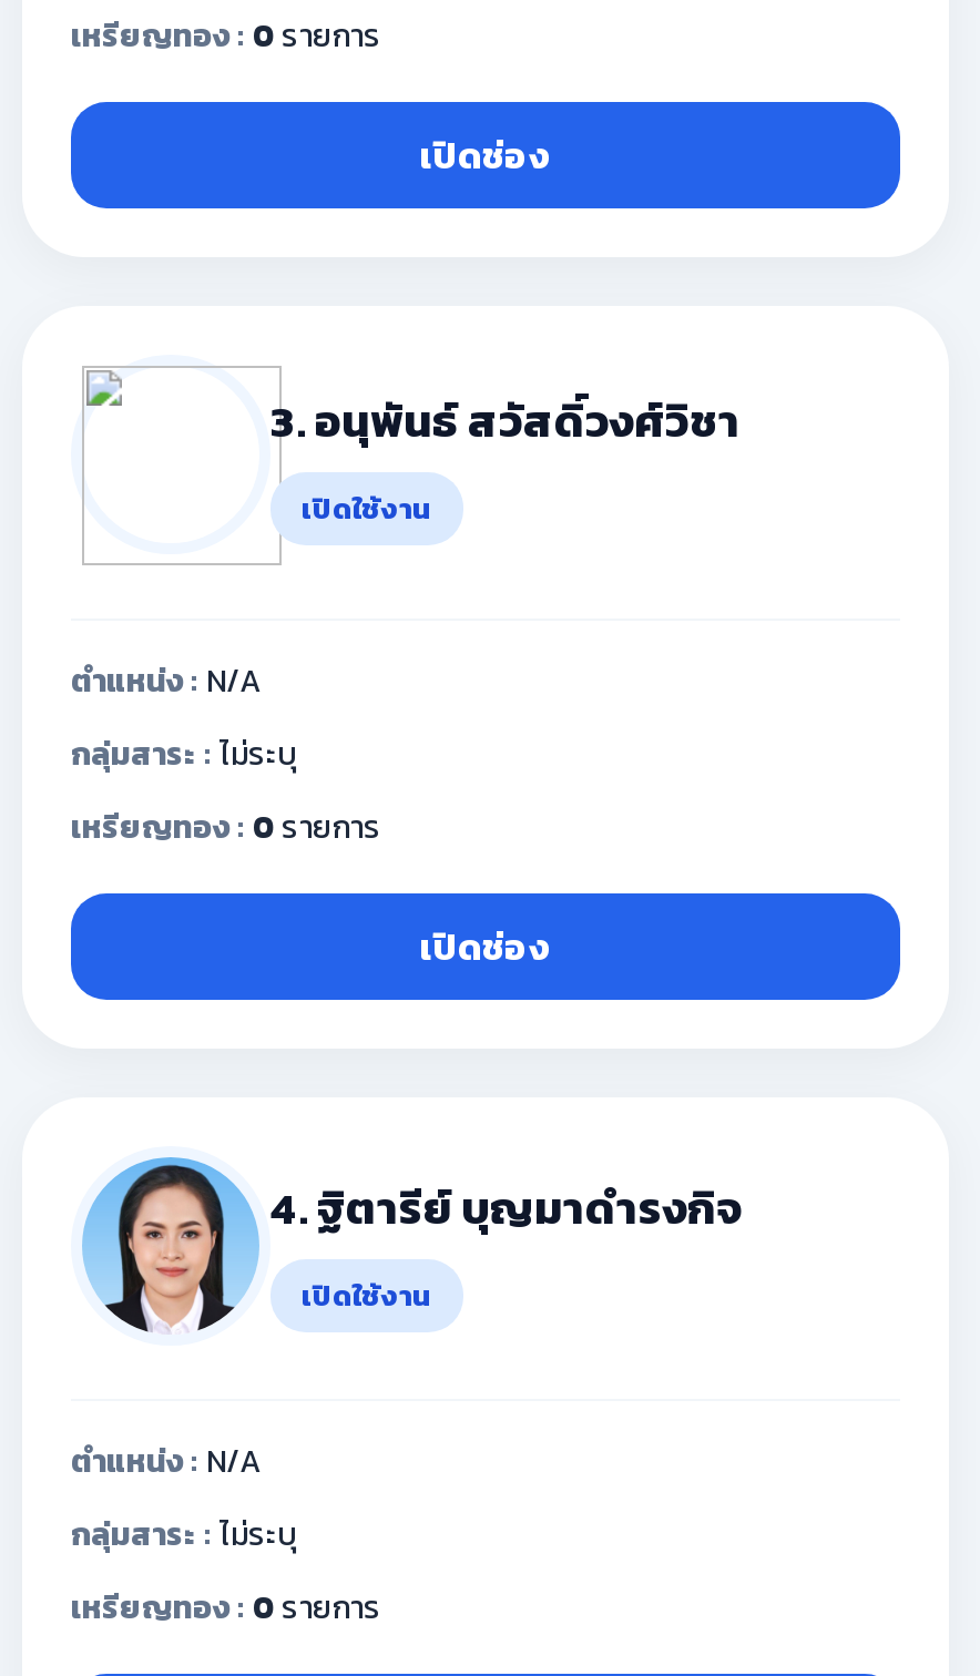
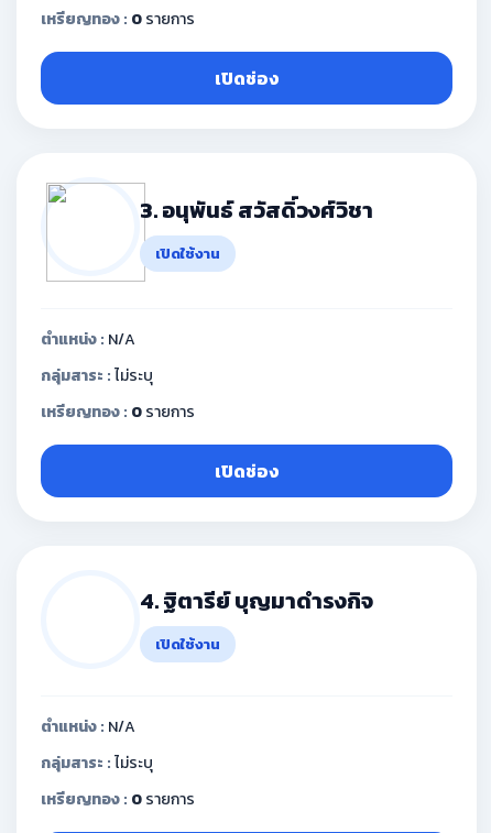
- [image]
